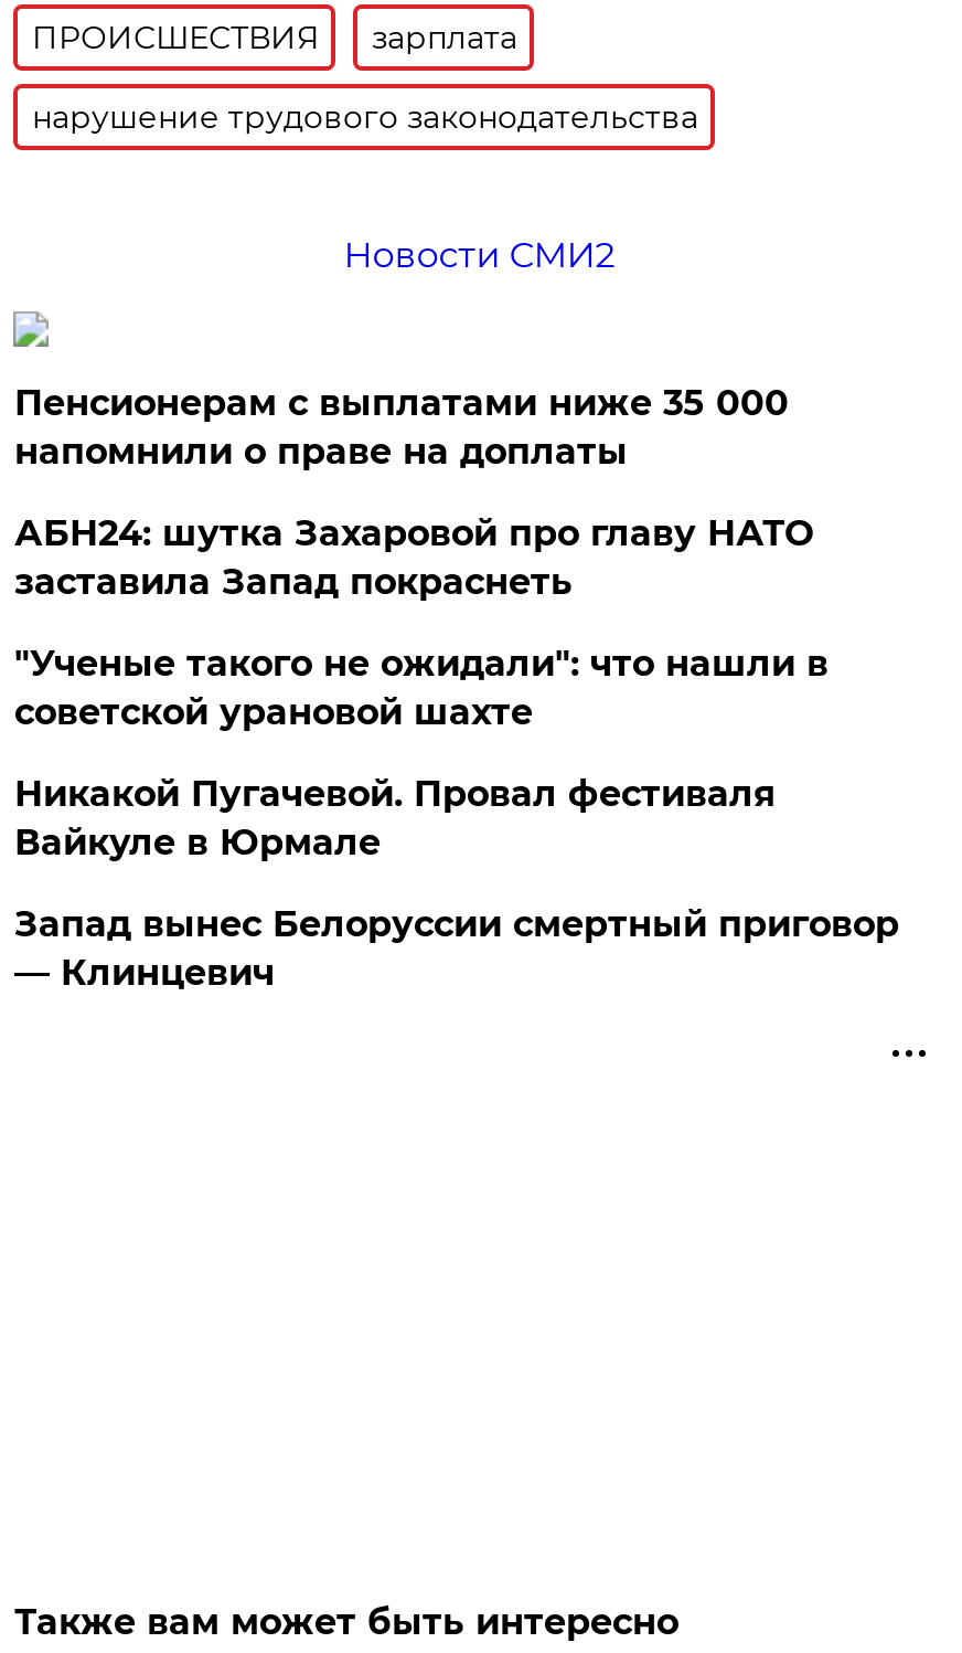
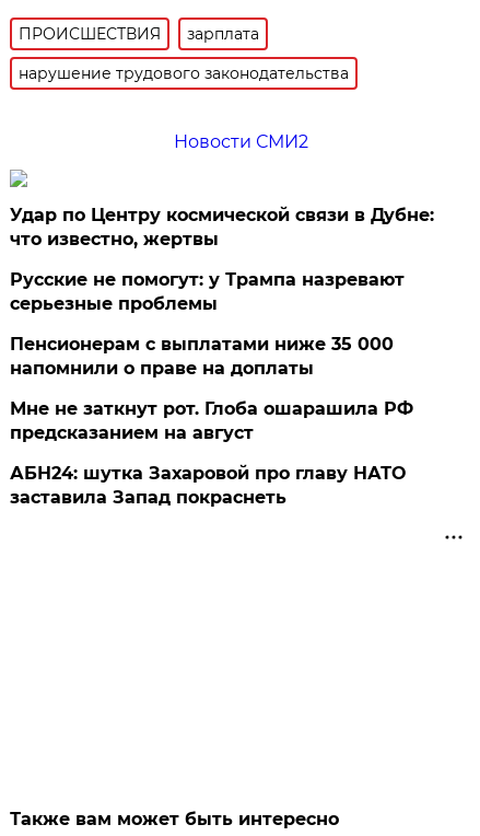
+ Удар по Центру космической связи в Дубне:
+ что известно, жертвы
+ Русские не помогут: у Трампа назревают
+ серьезные проблемы

moved down: Пенсионерам с выплатами ниже 35 000 | напомнили о праве на доплаты

+ Мне не заткнут рот. Глоба ошарашила РФ
+ предсказанием на август

moved down: АБН24: шутка Захаровой про главу НАТО | заставила Запад покраснеть

- "Ученые такого не ожидали": что нашли в
- советской урановой шахте
- Никакой Пугачевой. Провал фестиваля
- Вайкуле в Юрмале
- Запад вынес Белоруссии смертный приговор
- — Клинцевич
